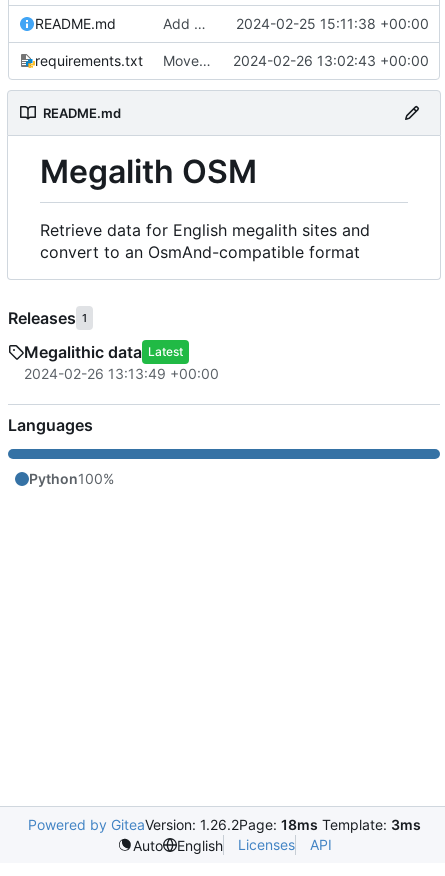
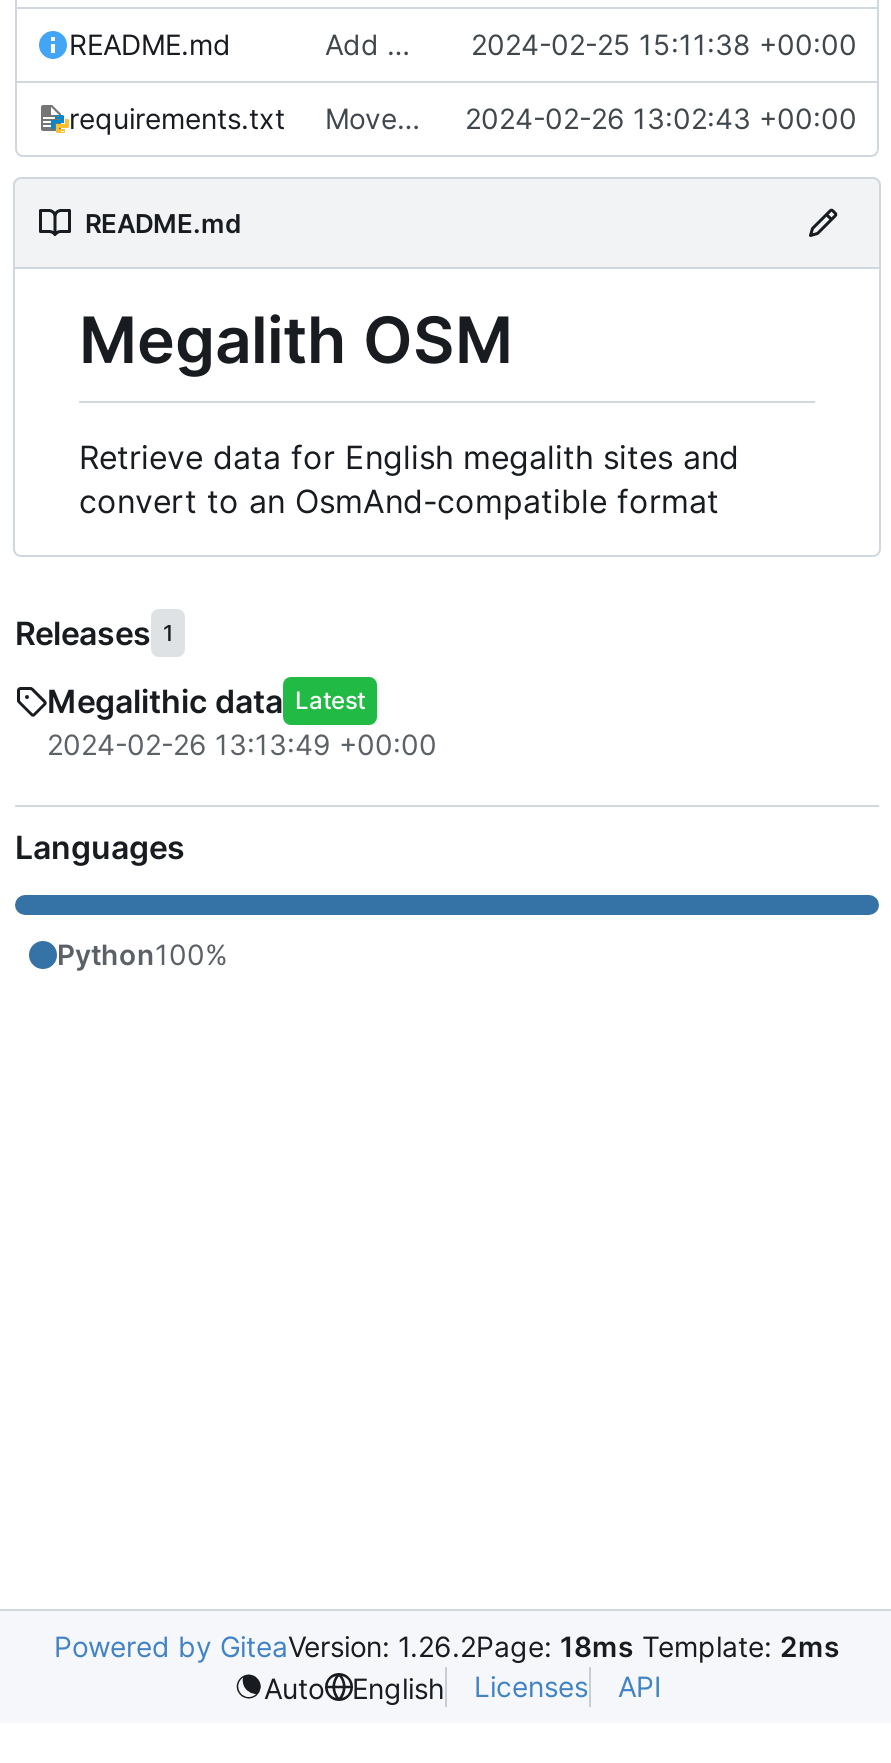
- Powered by GiteaVersion: 1.26.2Page: 18ms Template: 3ms
+ Powered by GiteaVersion: 1.26.2Page: 18ms Template: 2ms
